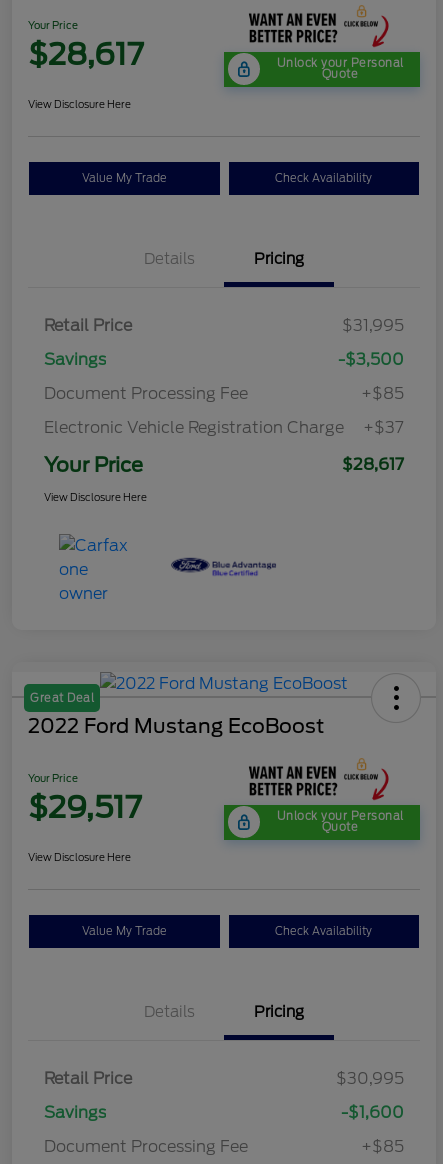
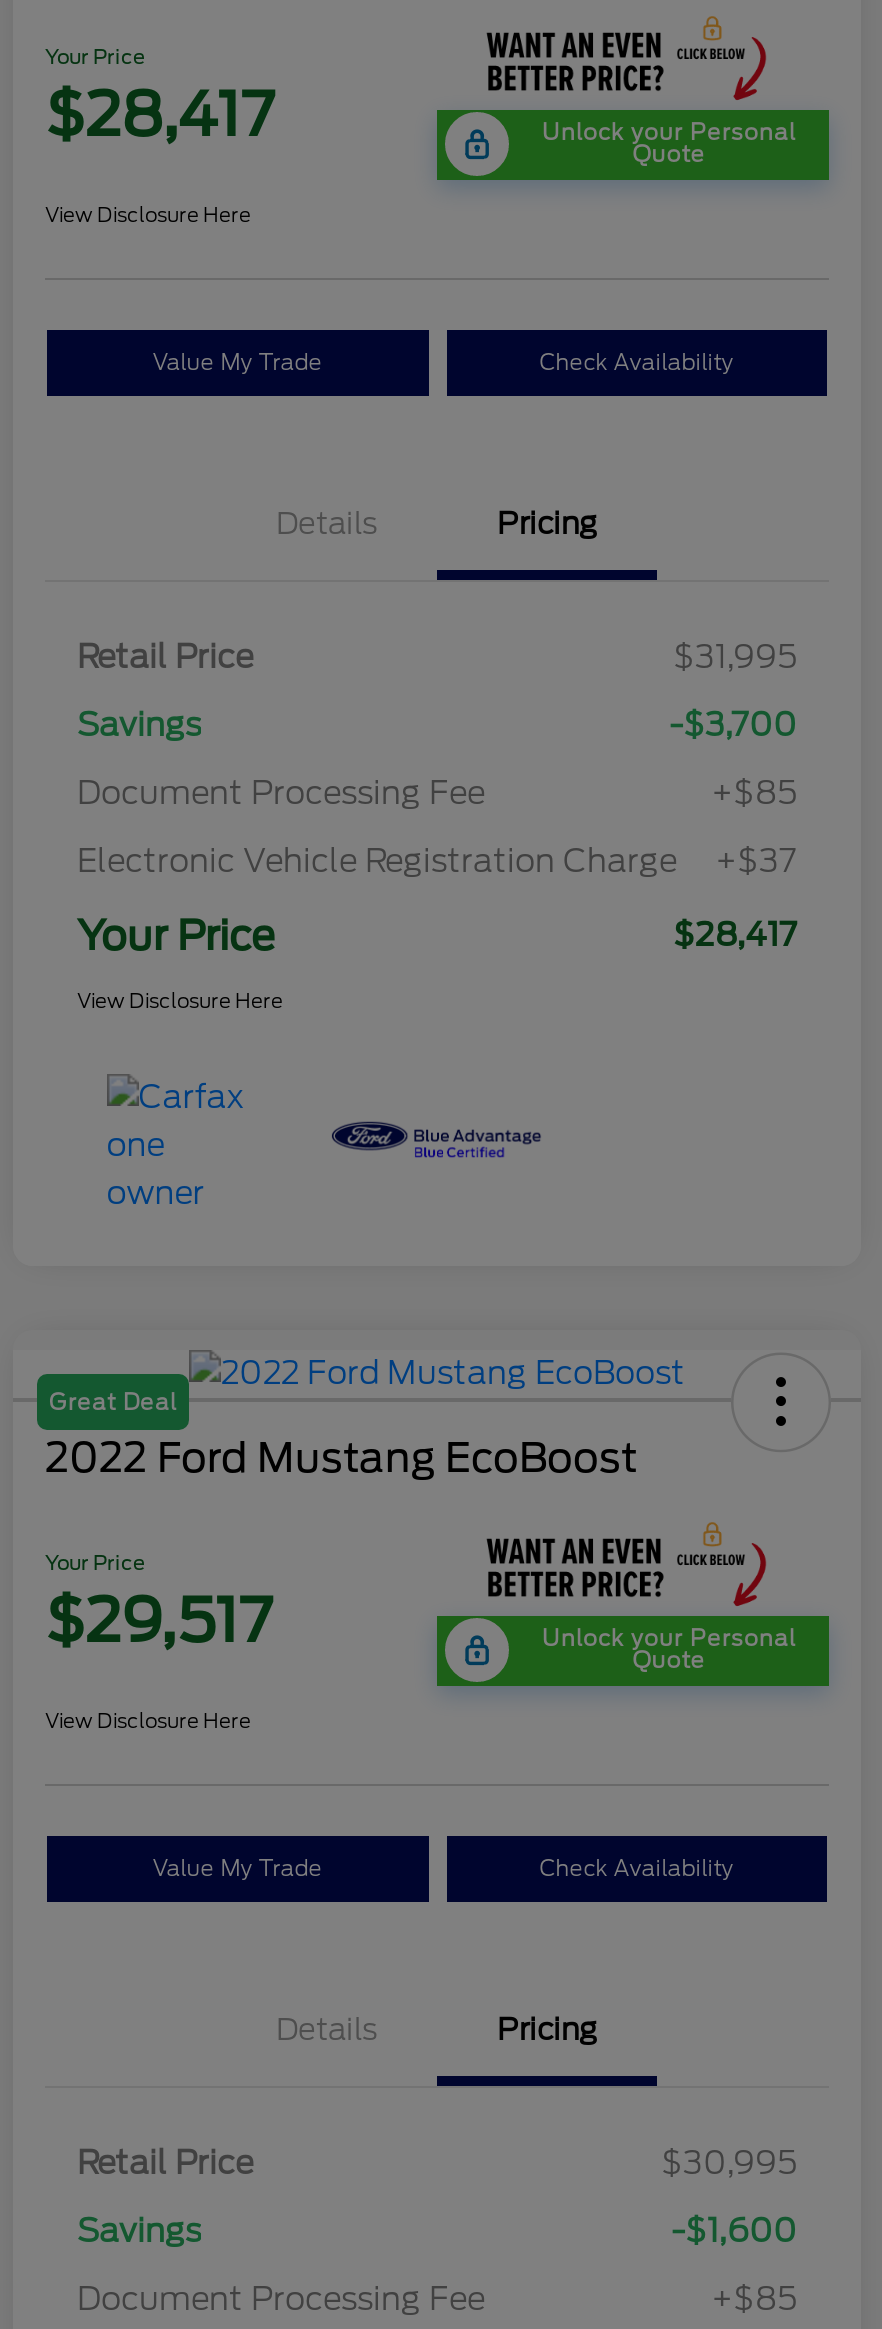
- $28,617
+ $28,417

- -$3,500
+ -$3,700

- $28,617
+ $28,417
